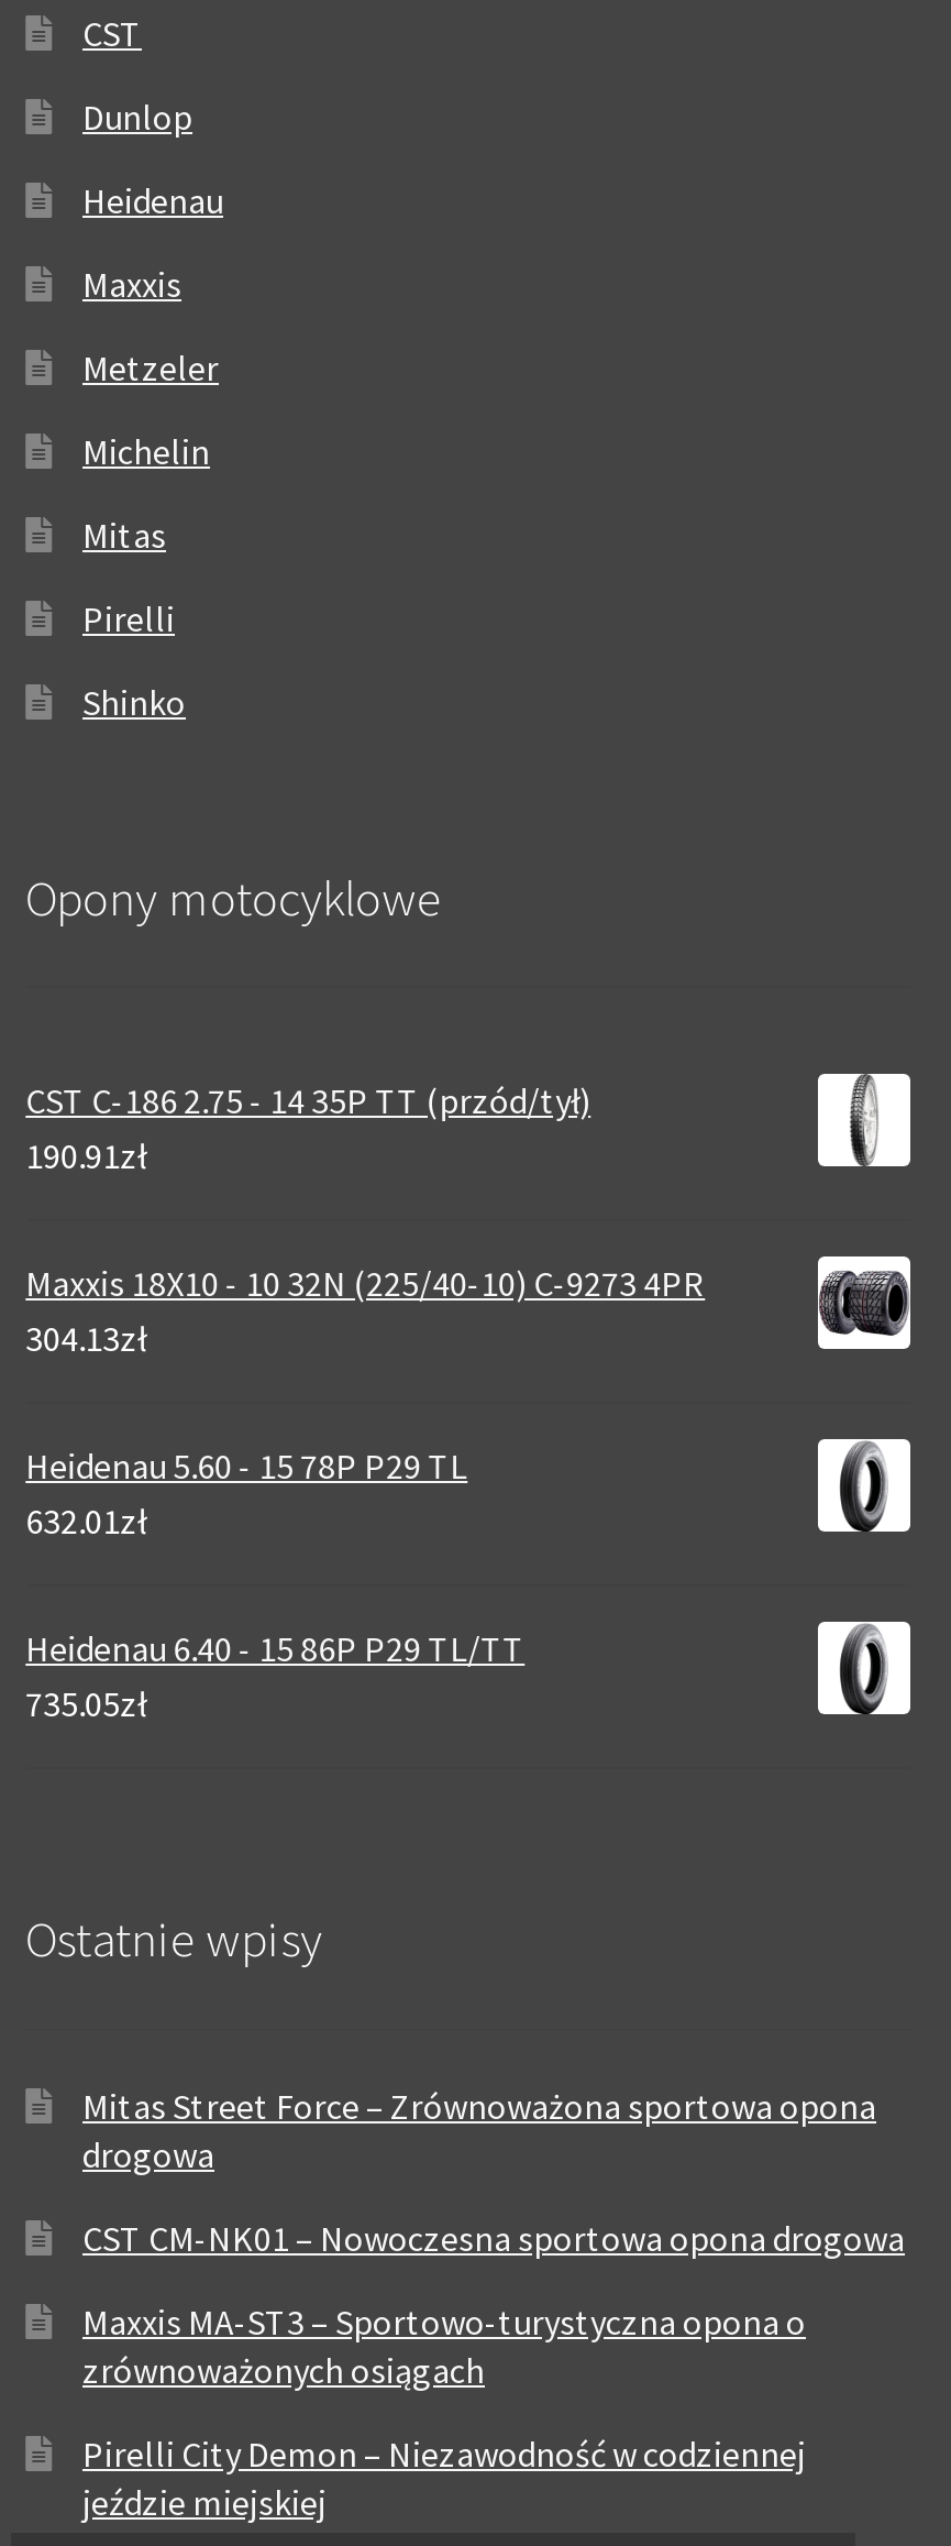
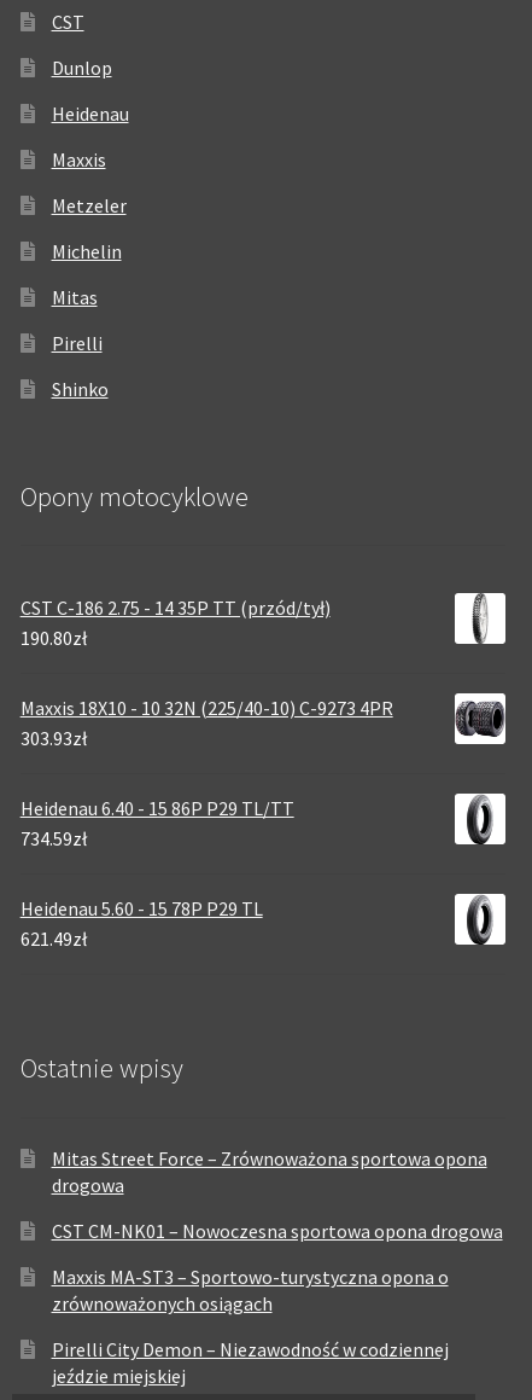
- 190.91zł
+ 190.80zł

- 304.13zł
- 632.01zł
+ 303.93zł

moved down: Heidenau 5.60 - 15 78P P29 TL

moved up: Heidenau 6.40 - 15 86P P29 TL/TT

- 735.05zł
+ 734.59zł
+ 621.49zł
